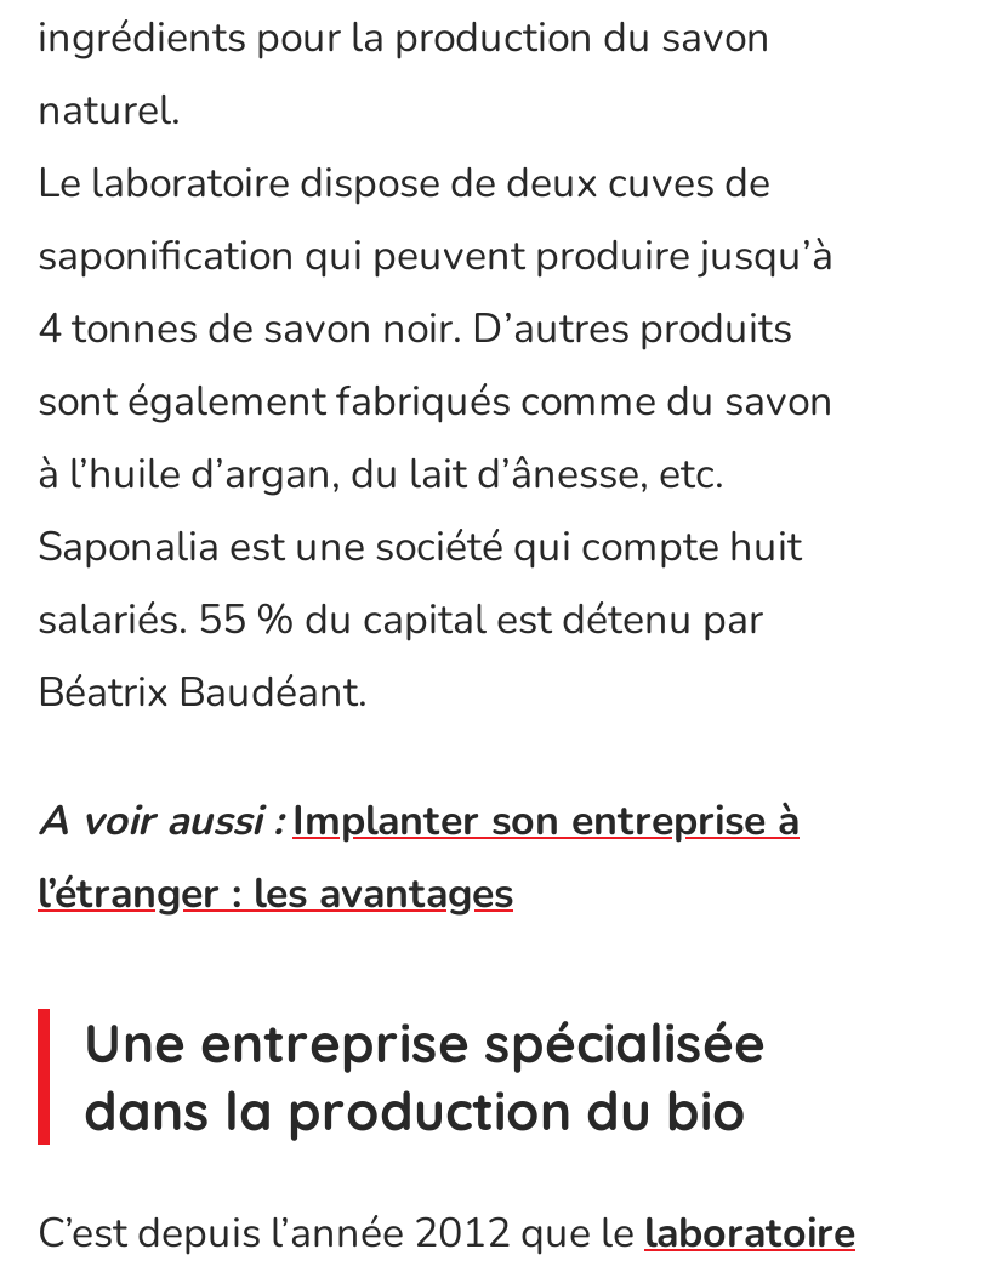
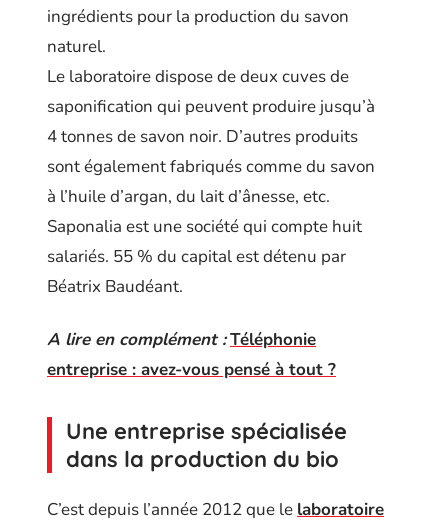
- A voir aussi : Implanter son entreprise à
- l’étranger : les avantages
+ A lire en complément : Téléphonie
+ entreprise : avez-vous pensé à tout ?
